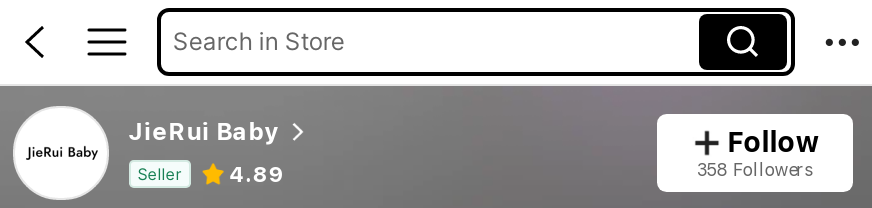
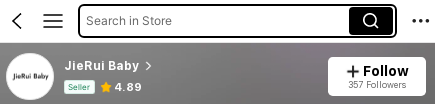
- 358 Followers
+ 357 Followers
